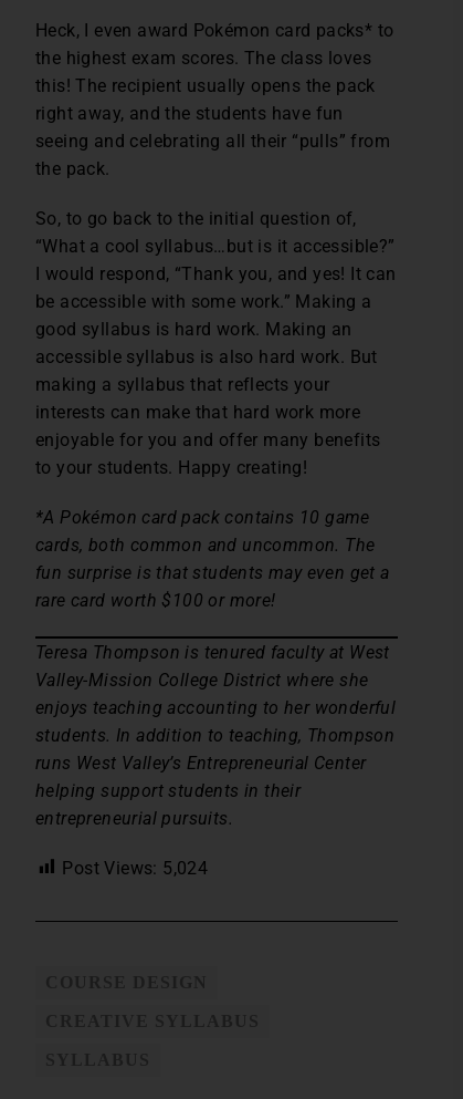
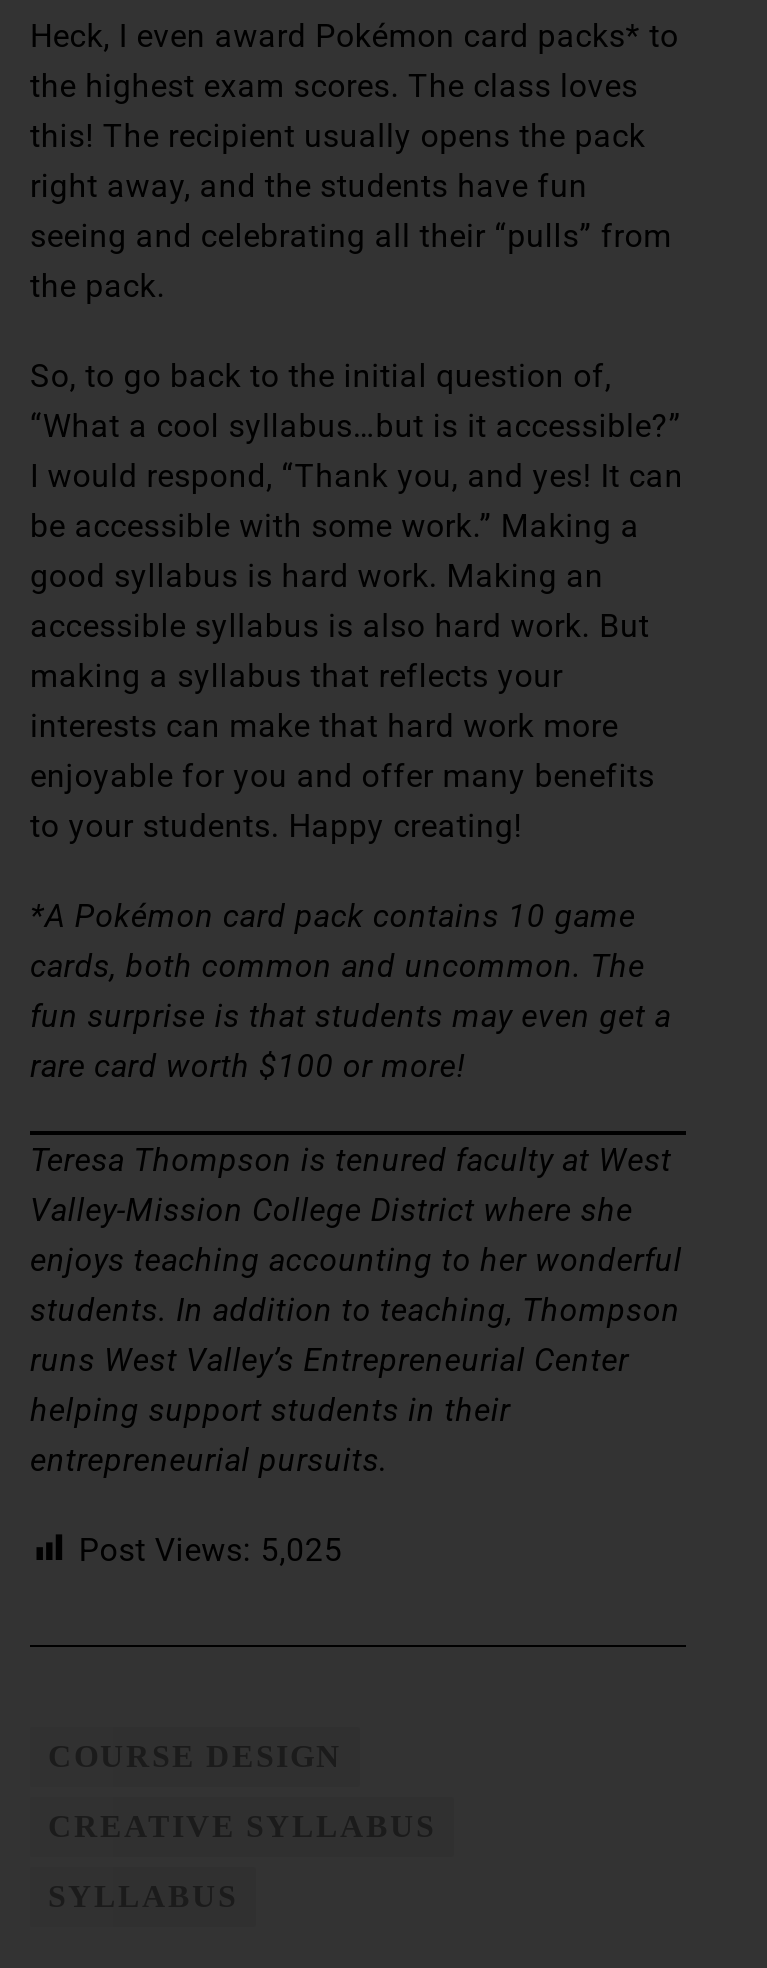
- Post Views: 5,024
+ Post Views: 5,025
